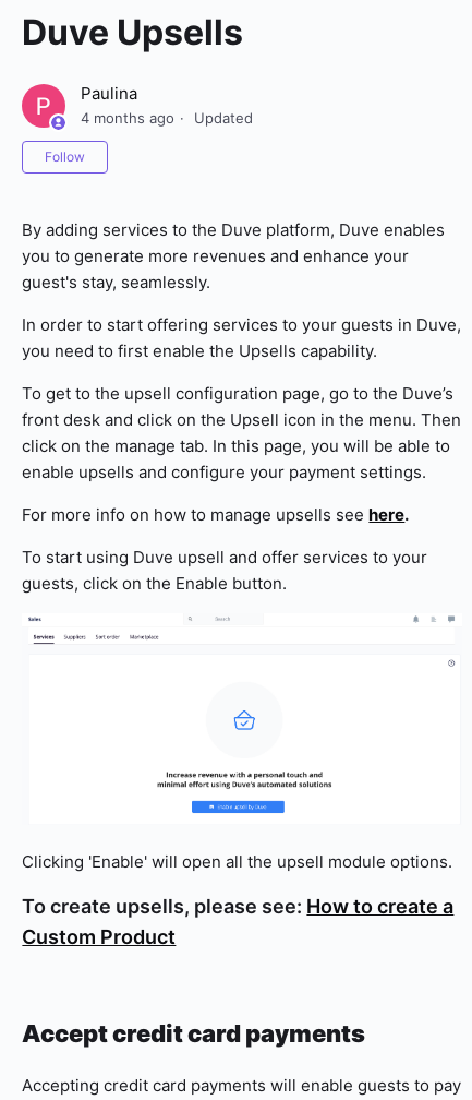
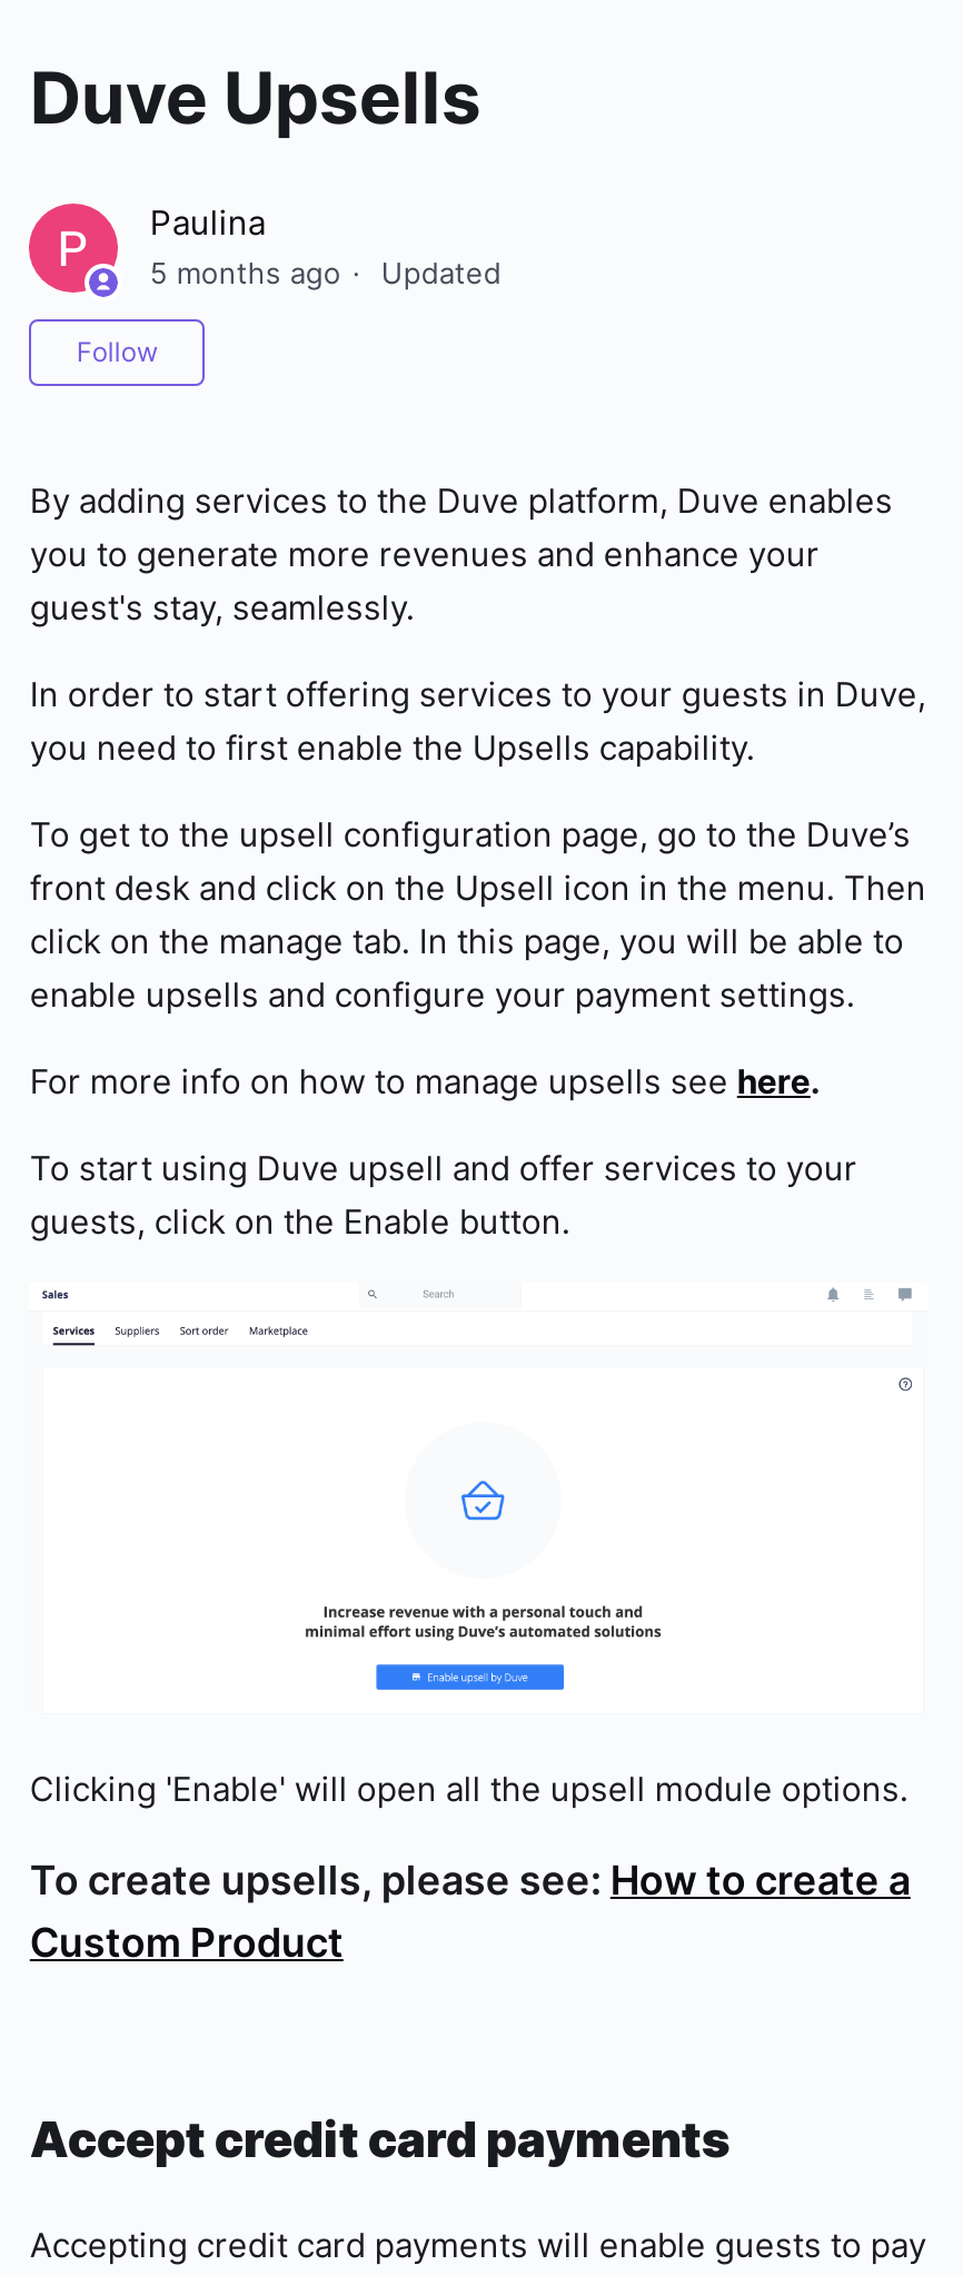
- 4 months ago Updated
+ 5 months ago Updated
